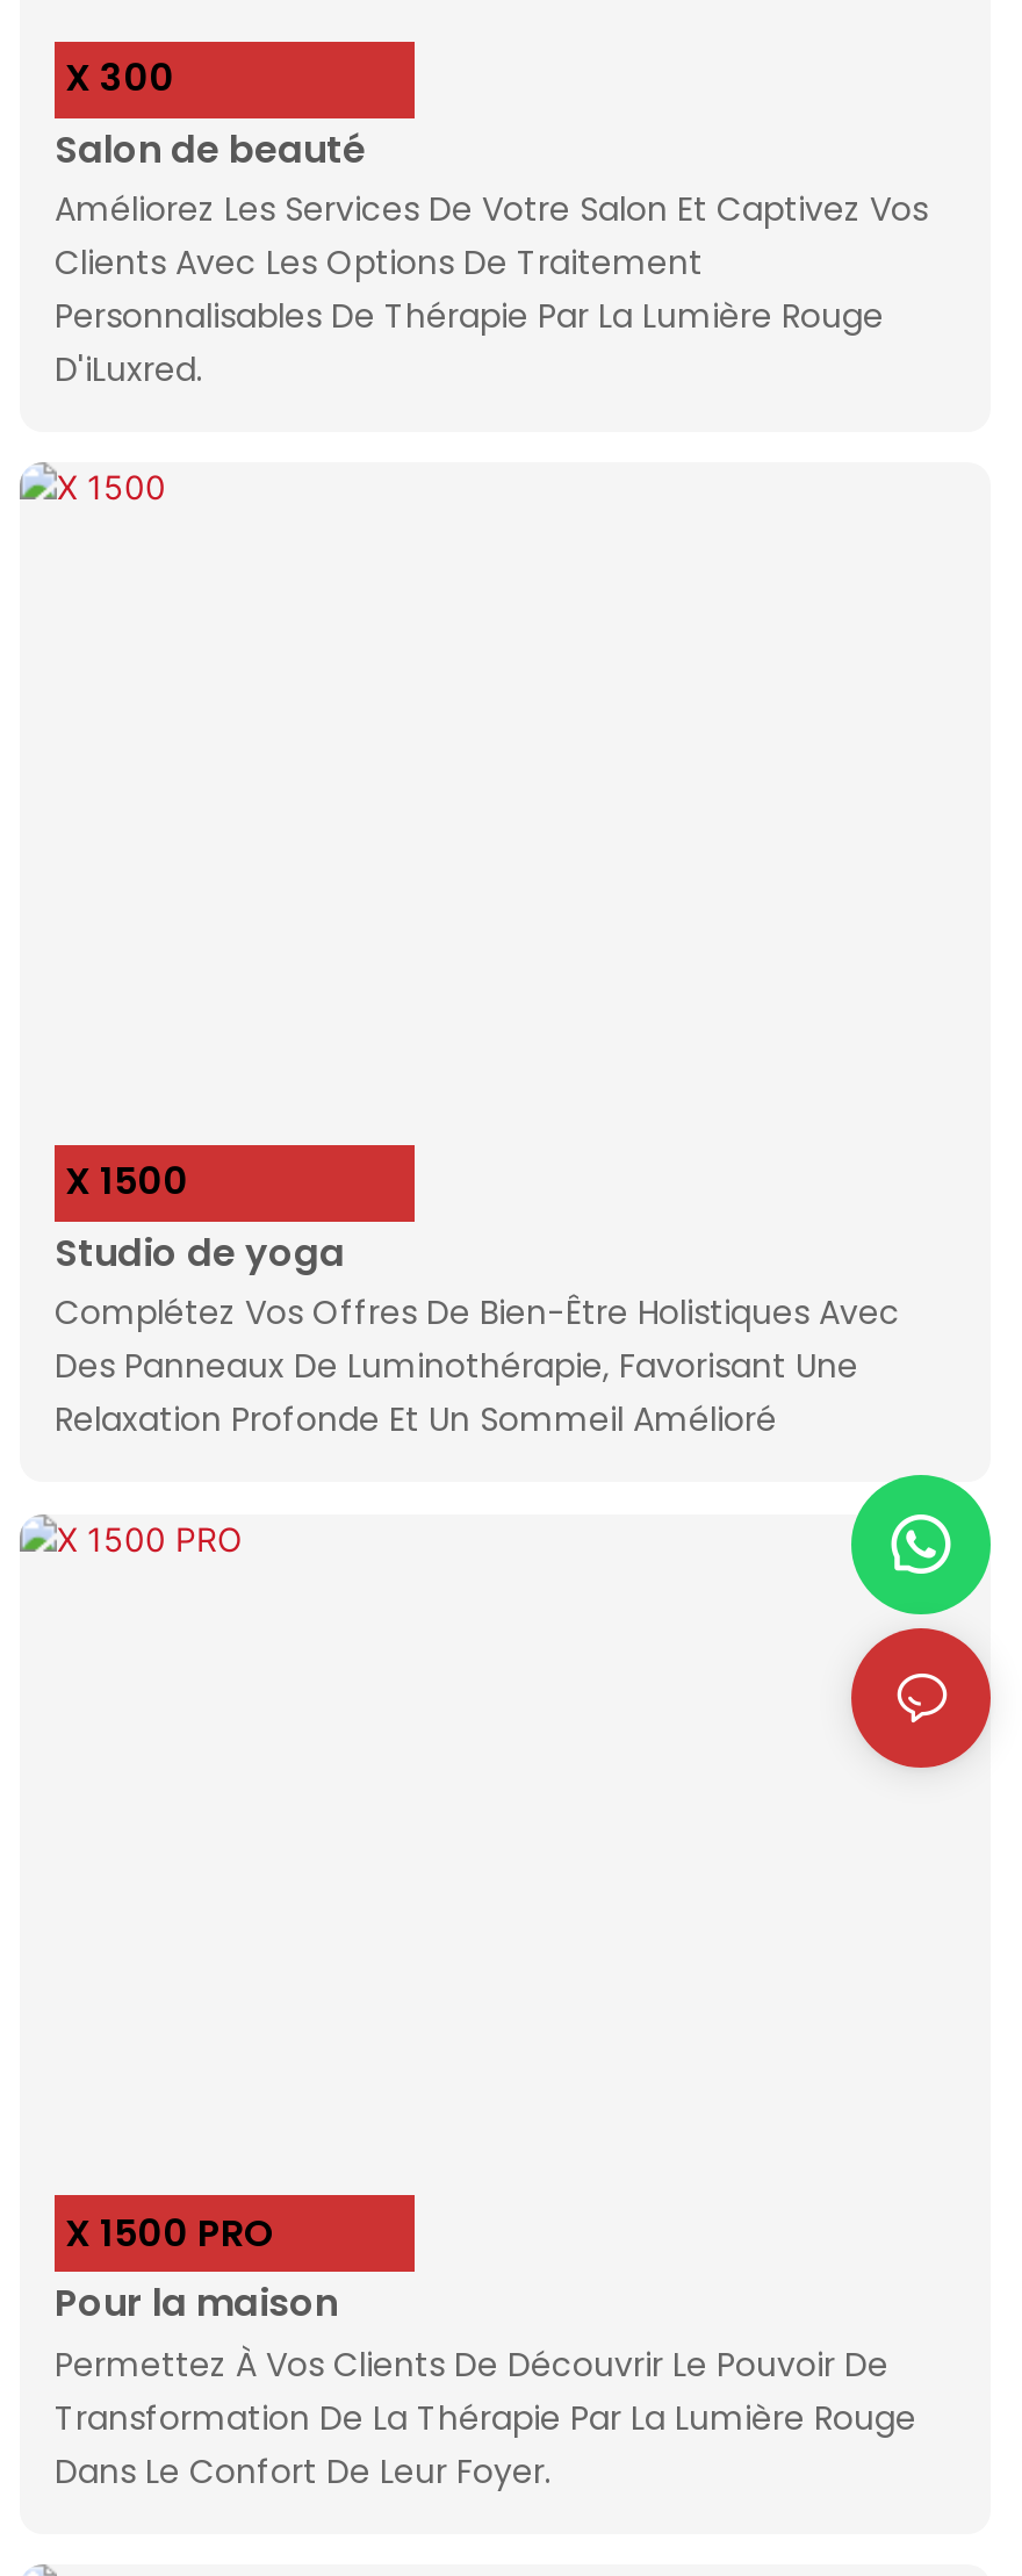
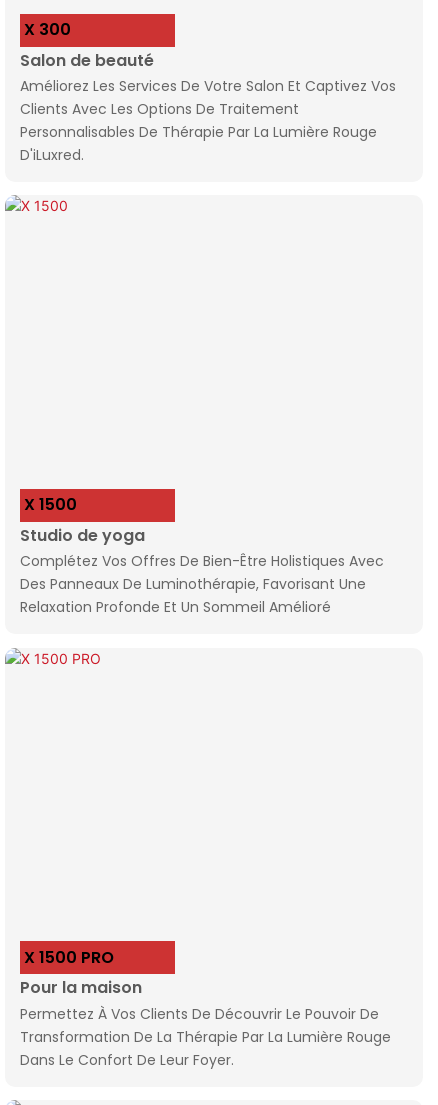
- [image]
